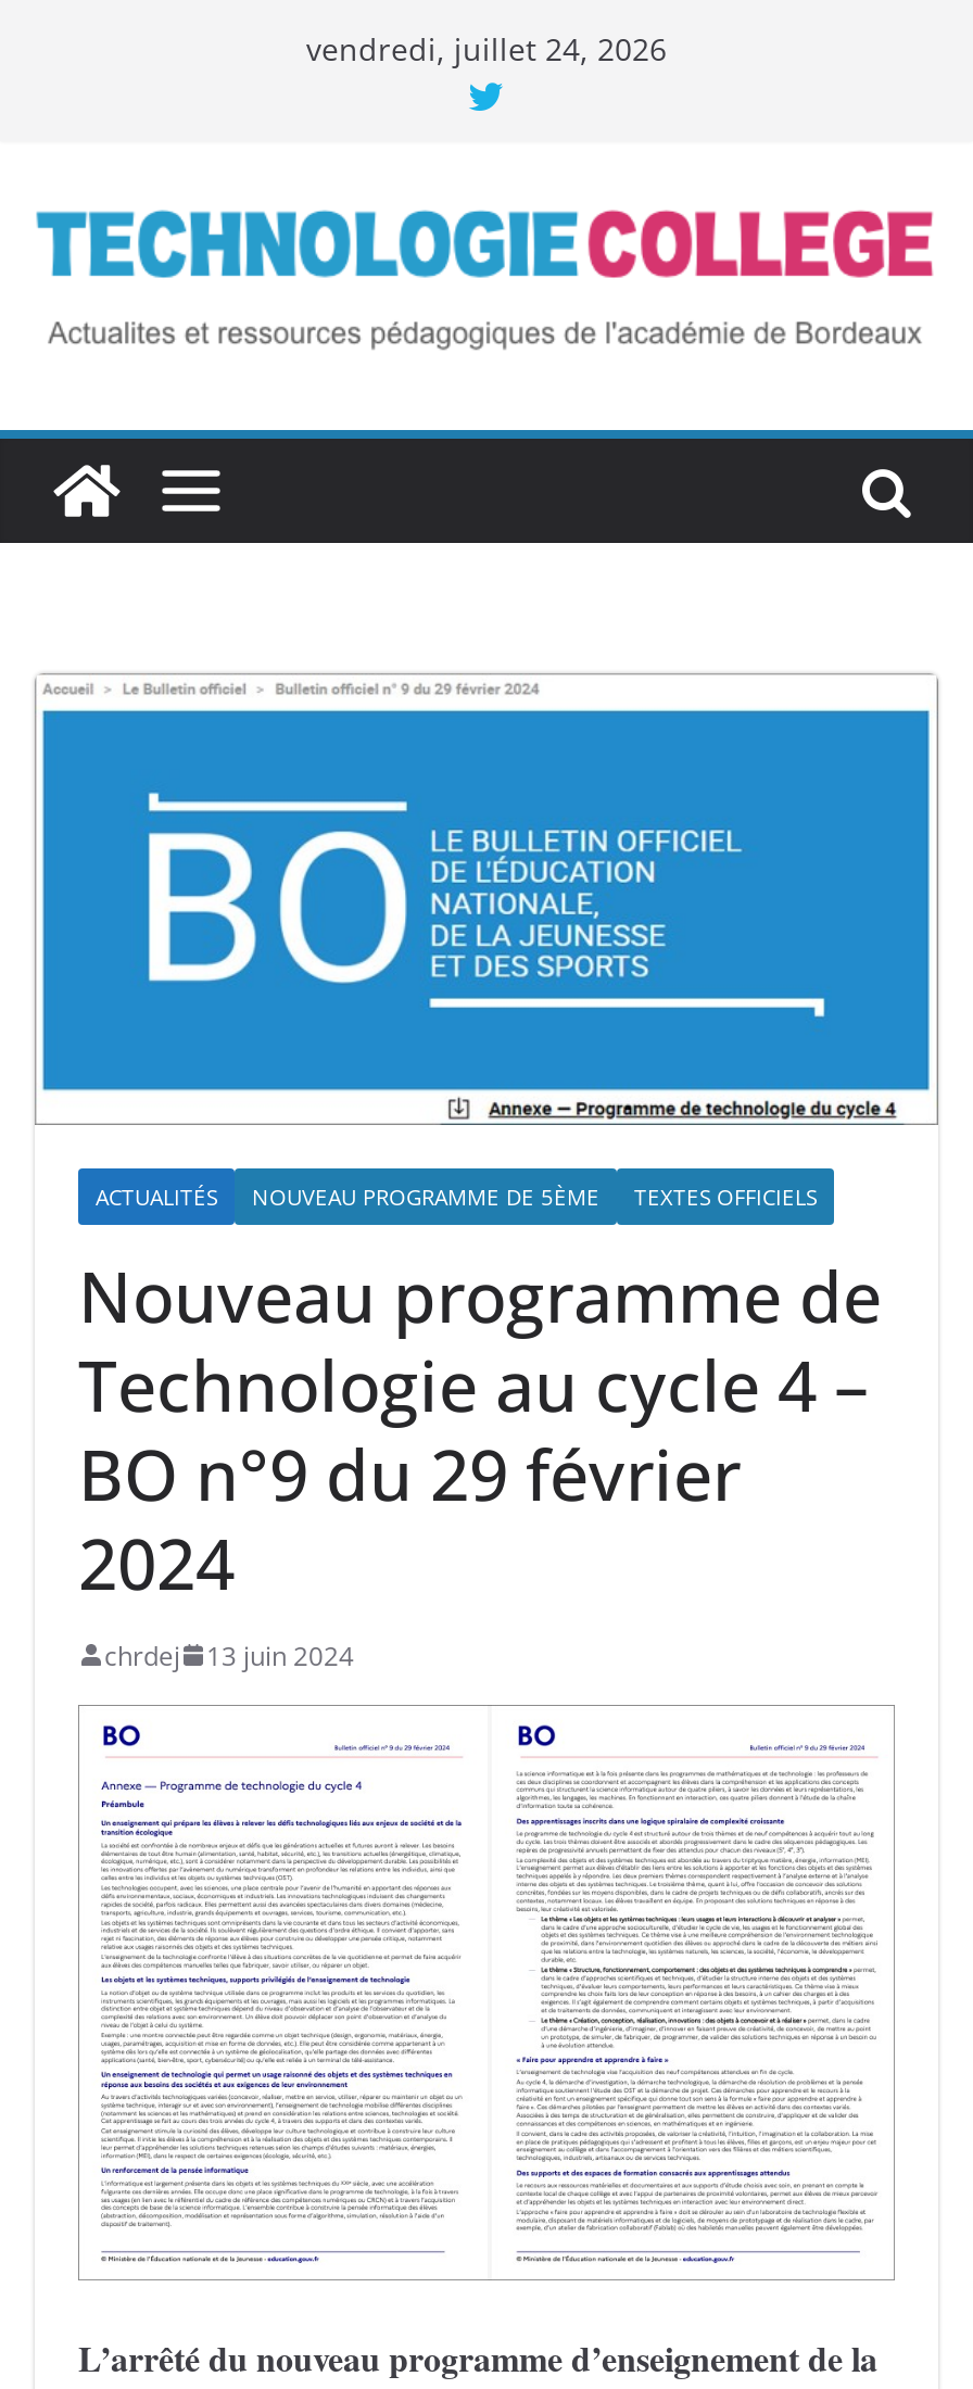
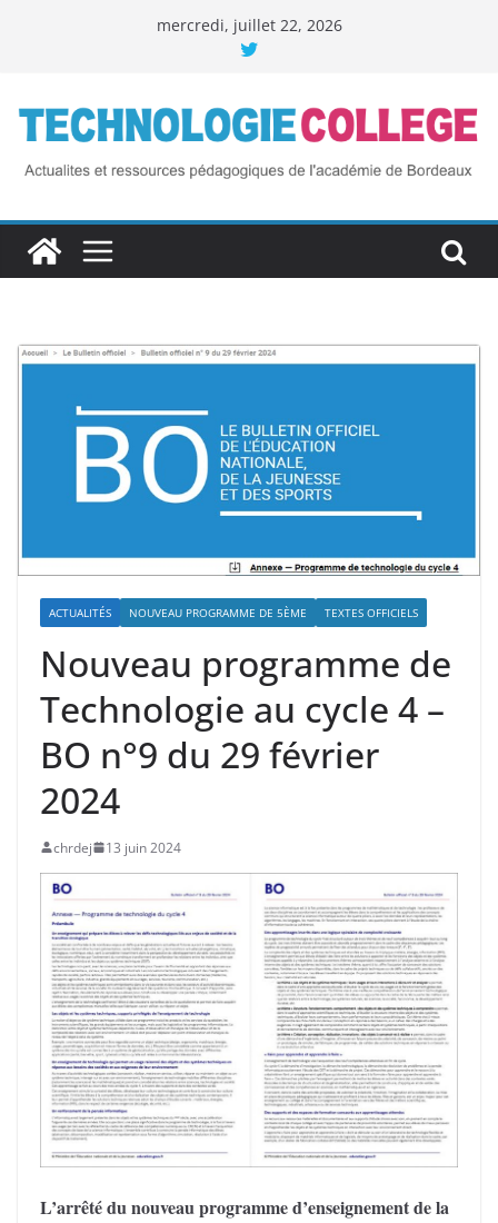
- vendredi, juillet 24, 2026
+ mercredi, juillet 22, 2026
